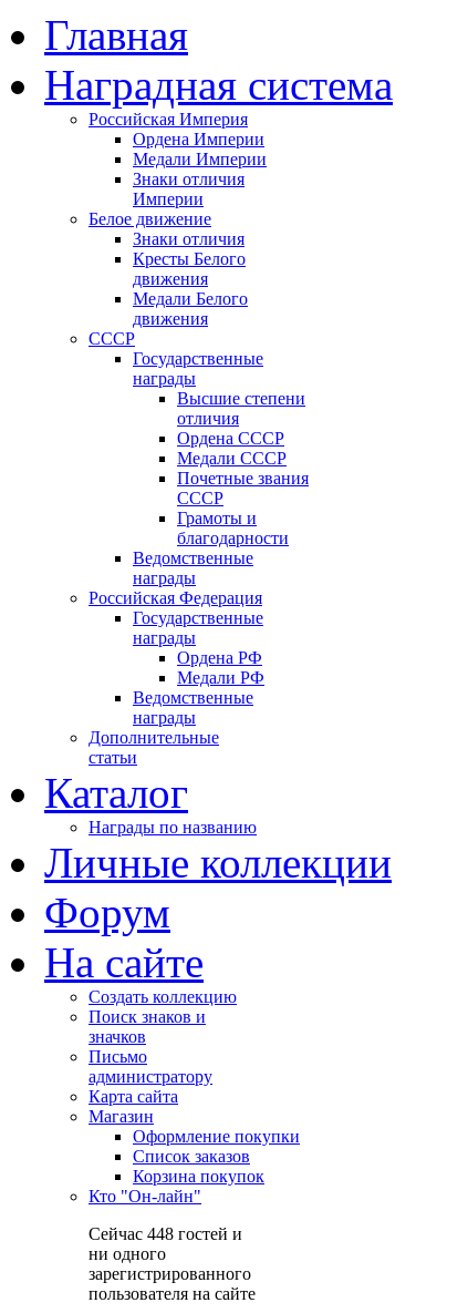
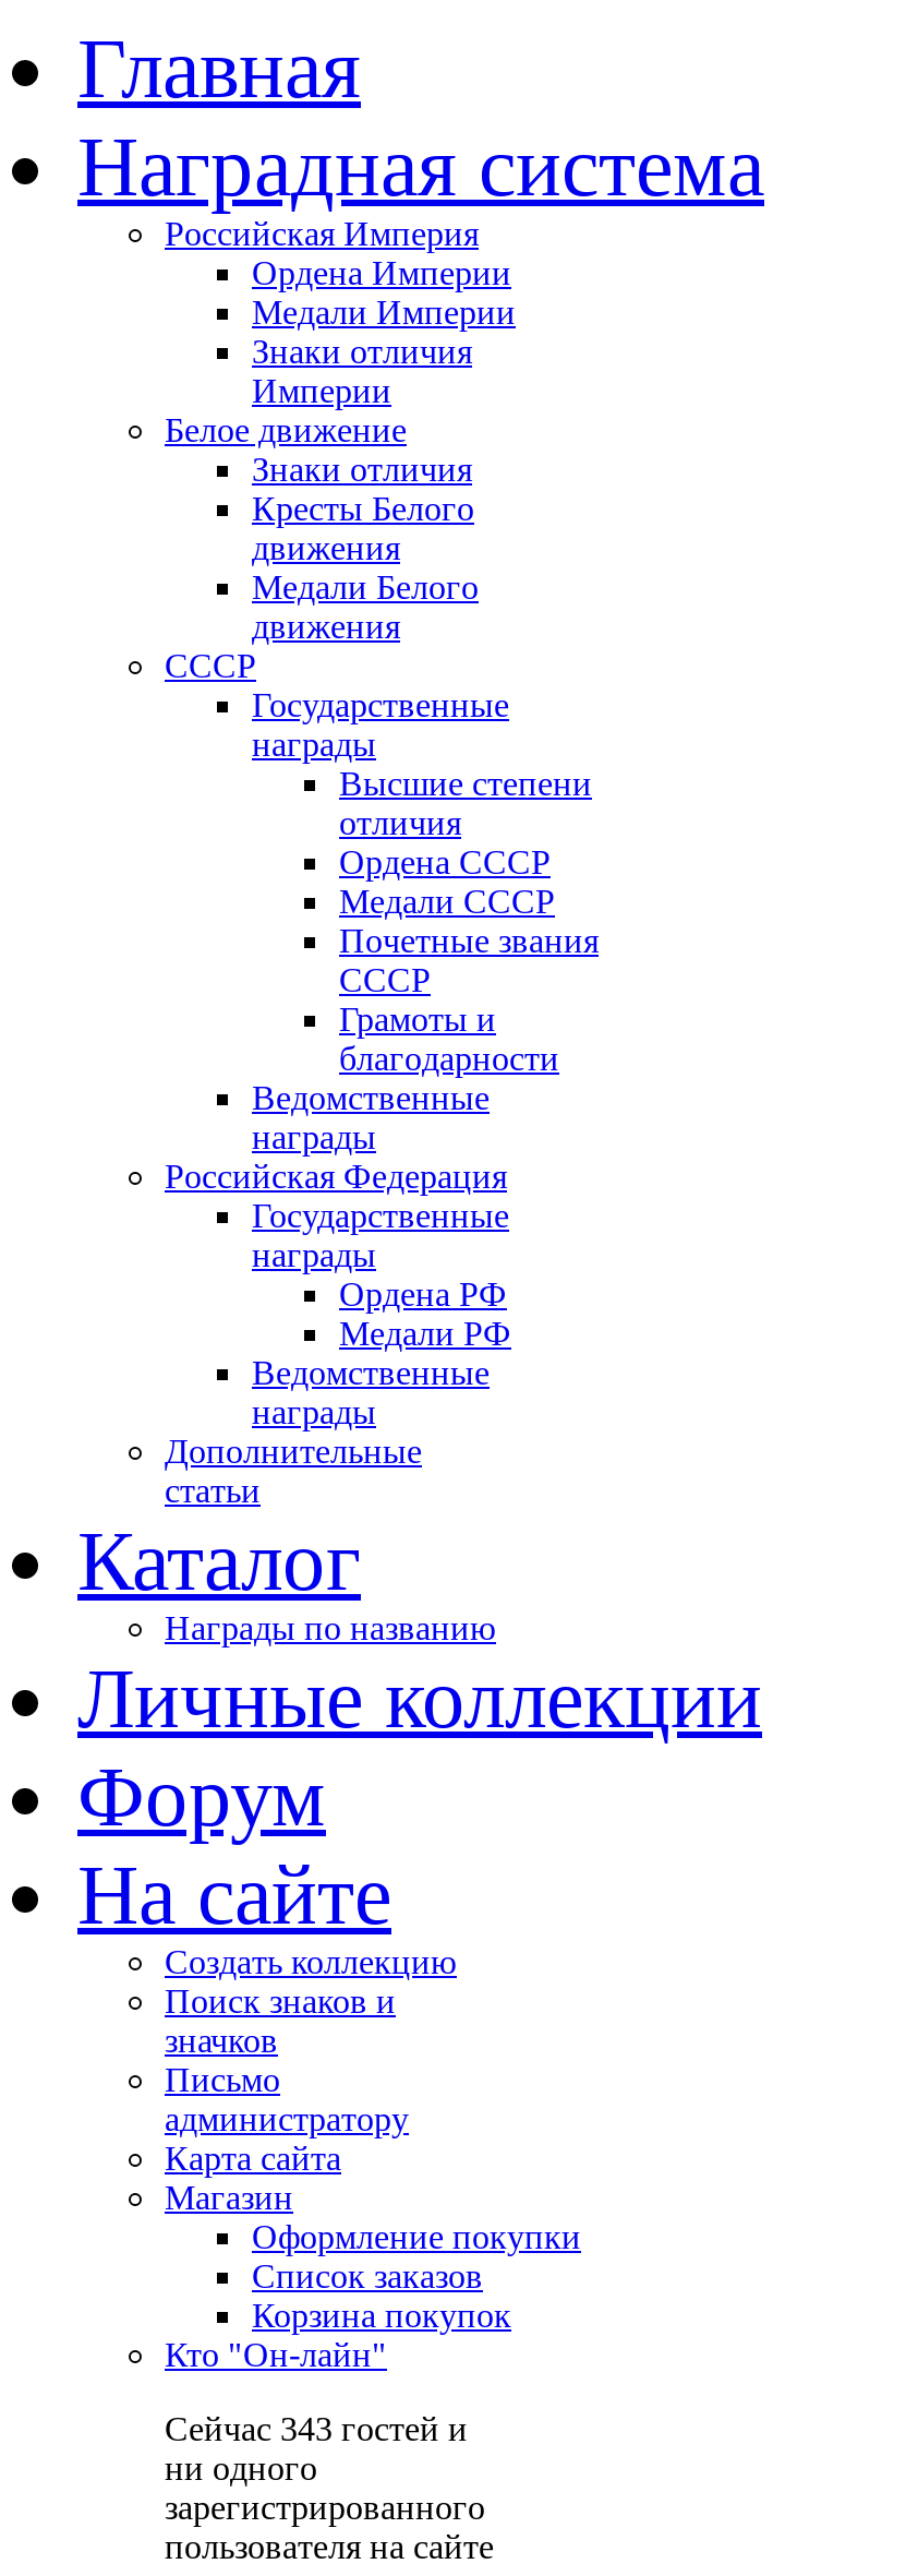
- Сейчас 448 гостей и
+ Сейчас 343 гостей и
